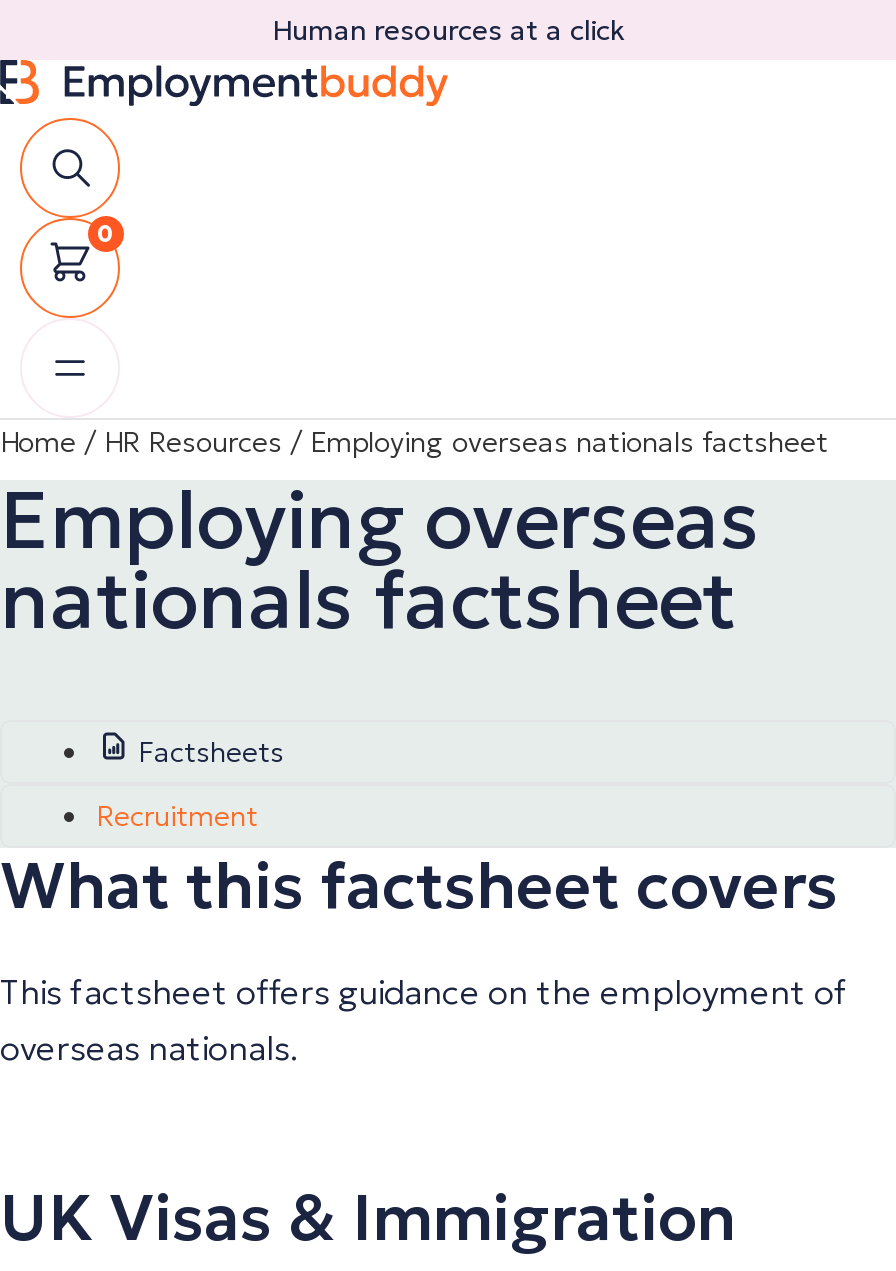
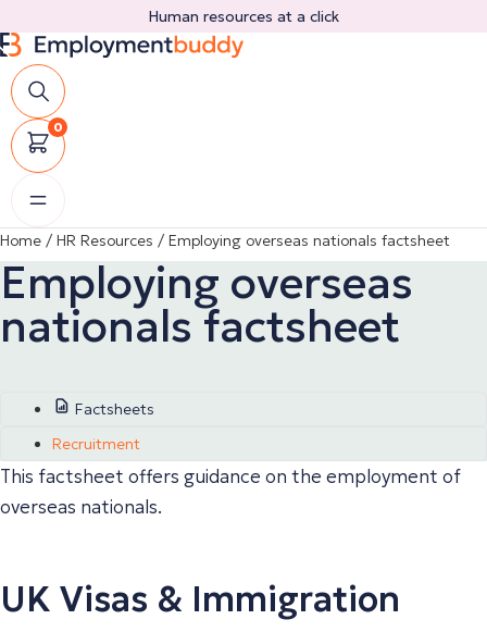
- What this factsheet covers
